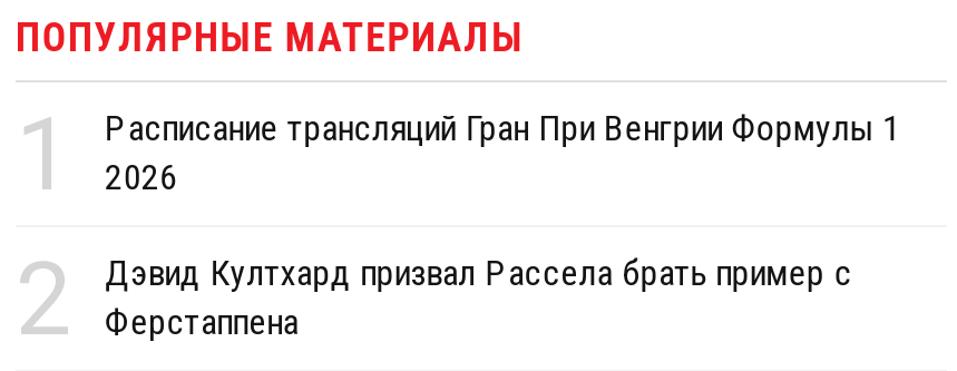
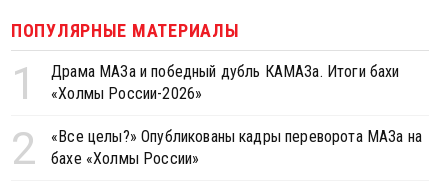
- Расписание трансляций Гран При Венгрии Формулы 1
- 2026
+ Драма МАЗа и победный дубль КАМАЗа. Итоги бахи
+ «Холмы России-2026»

- Дэвид Култхард призвал Рассела брать пример с
- Ферстаппена
+ «Все целы?» Опубликованы кадры переворота МАЗа на
+ бахе «Холмы России»
